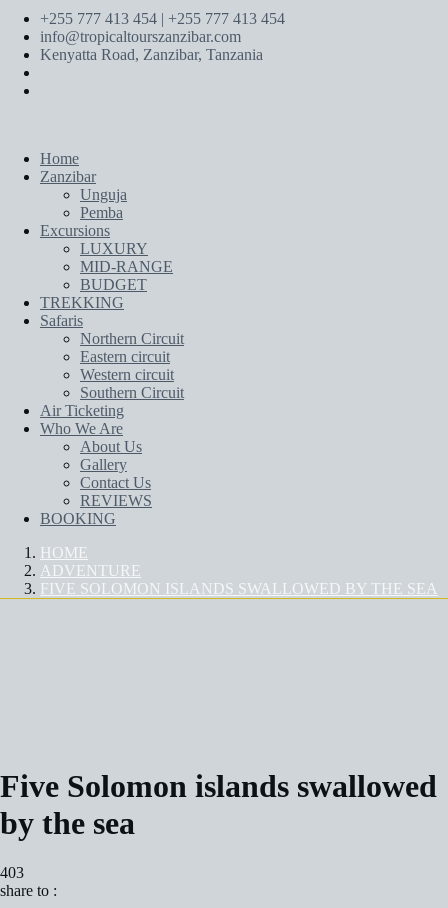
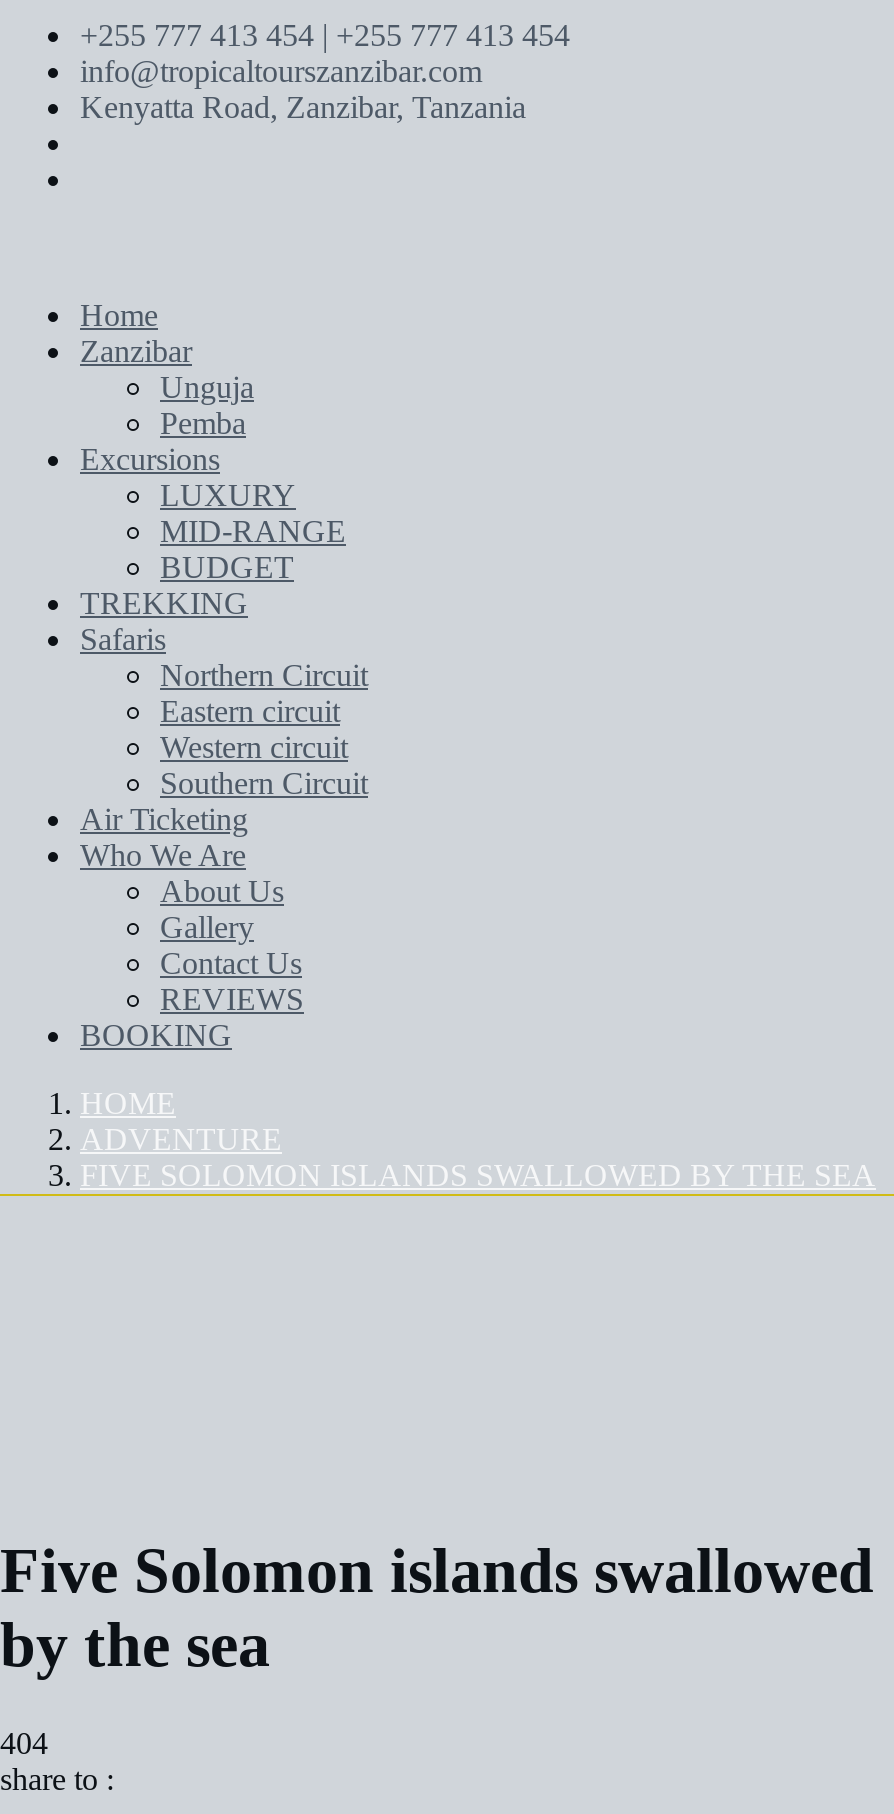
- 403
+ 404
